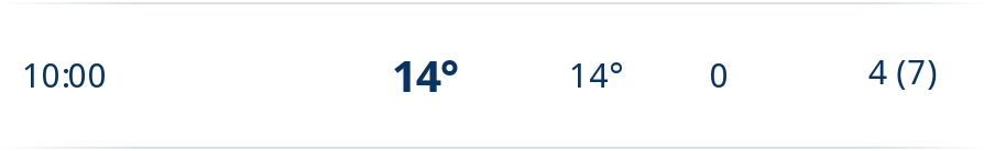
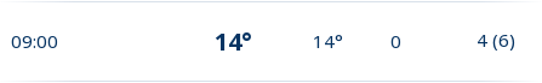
- 10:00
+ 09:00

- 4 (7)
+ 4 (6)
